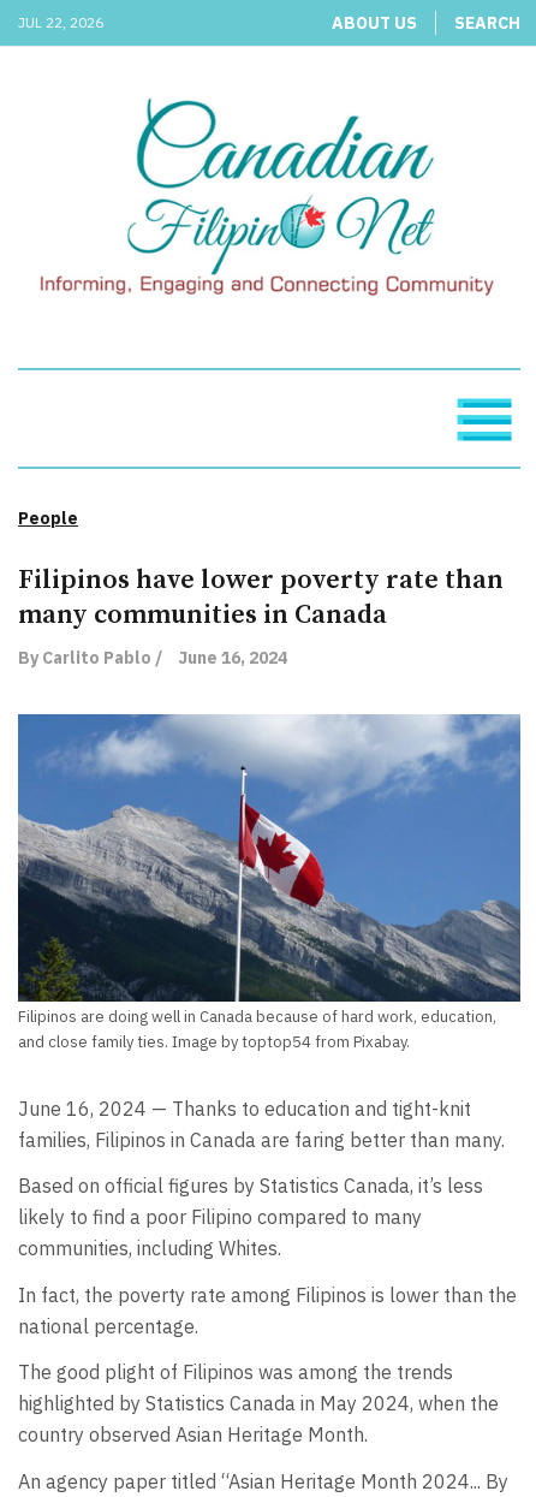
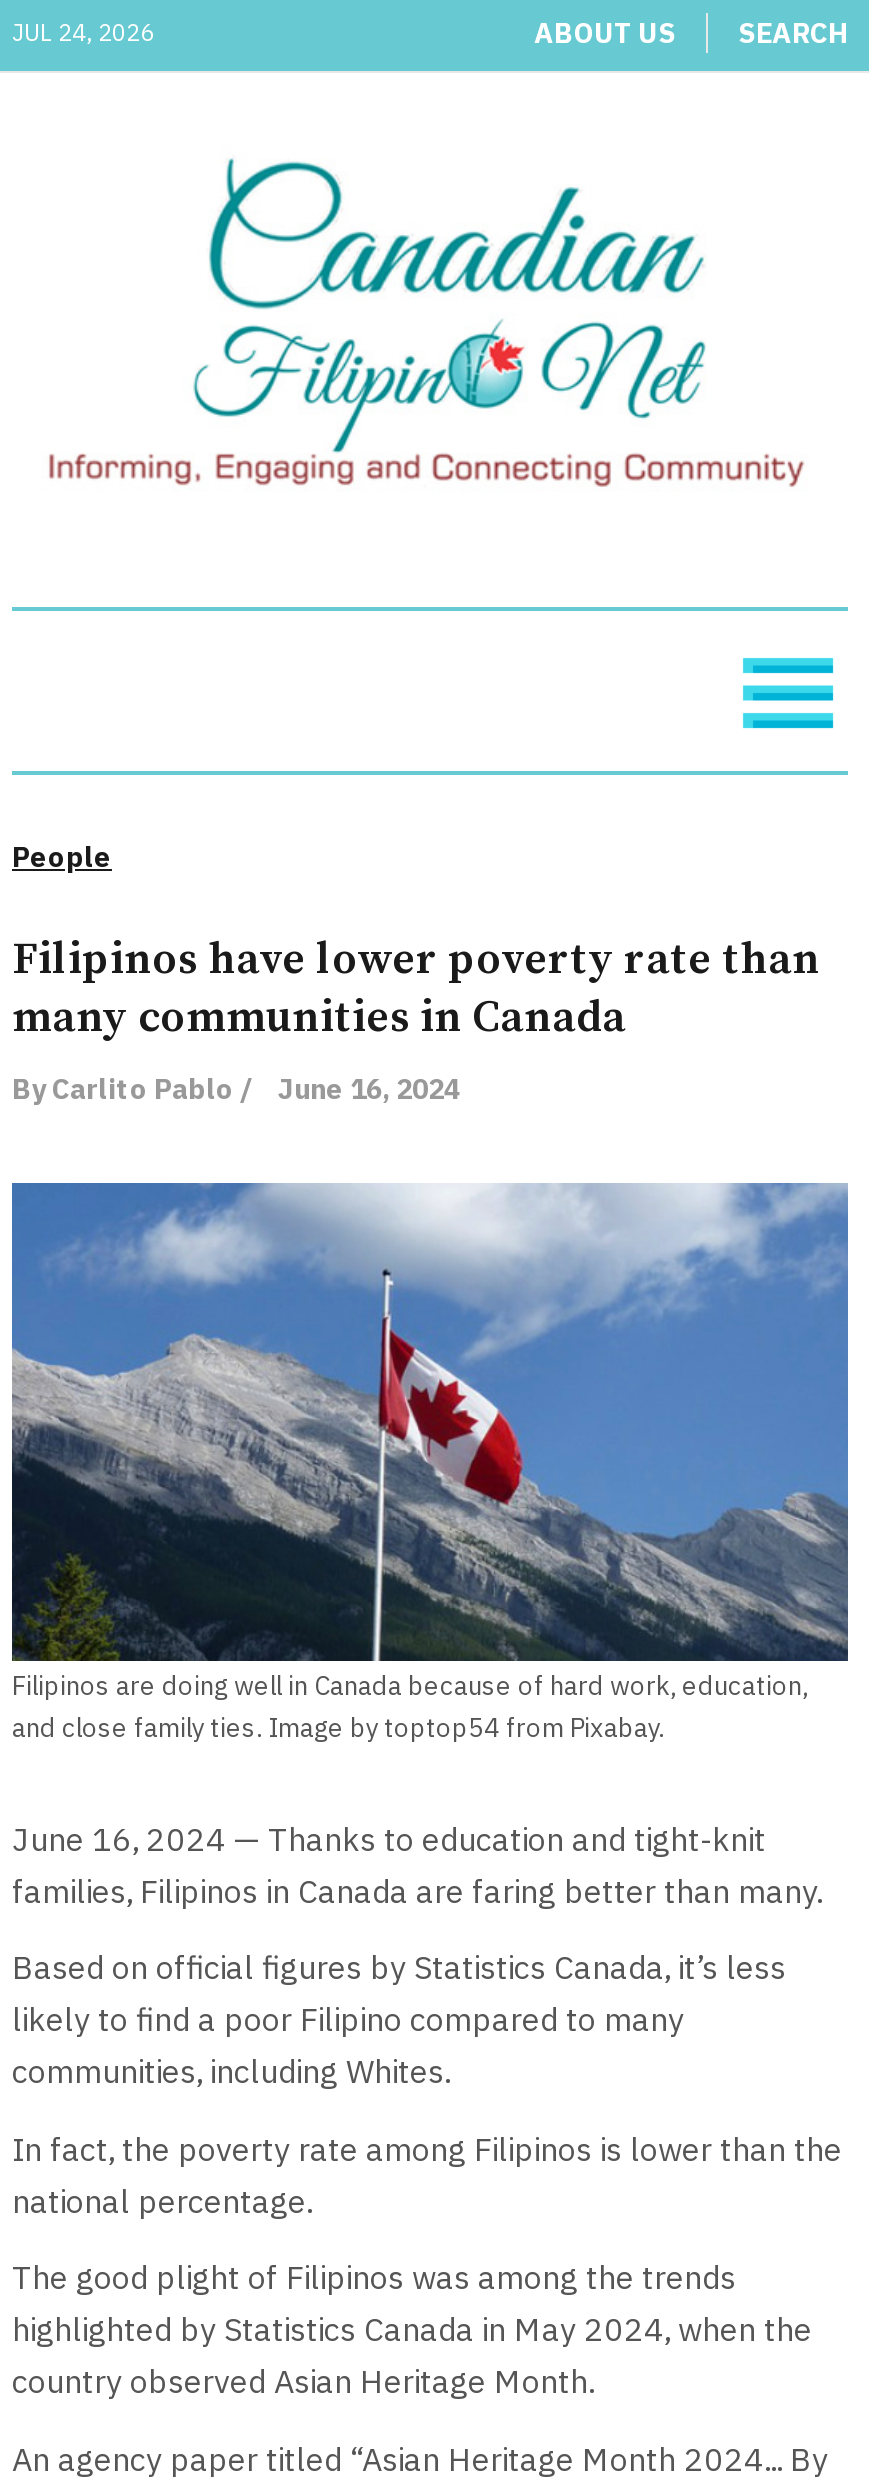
- JUL 22, 2026
+ JUL 24, 2026
